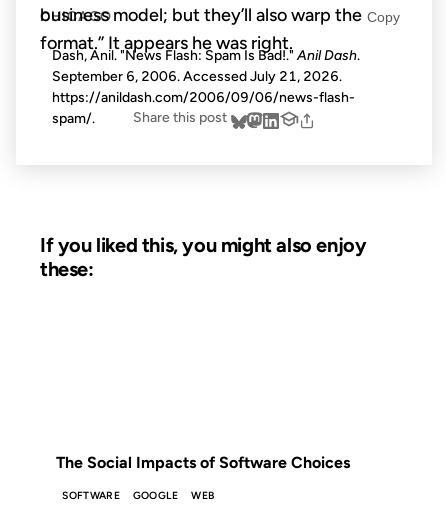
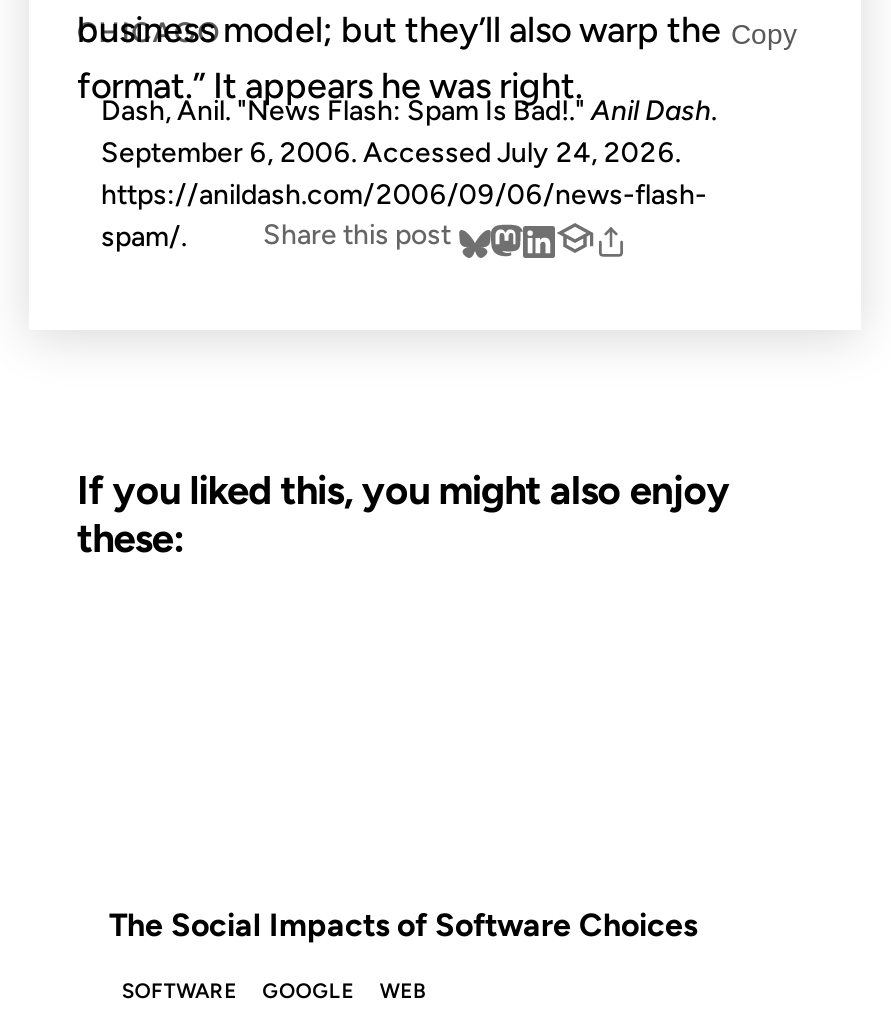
- September 6, 2006. Accessed July 21, 2026.
+ September 6, 2006. Accessed July 24, 2026.
